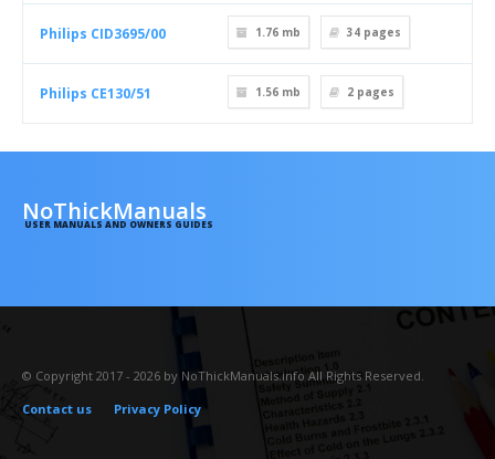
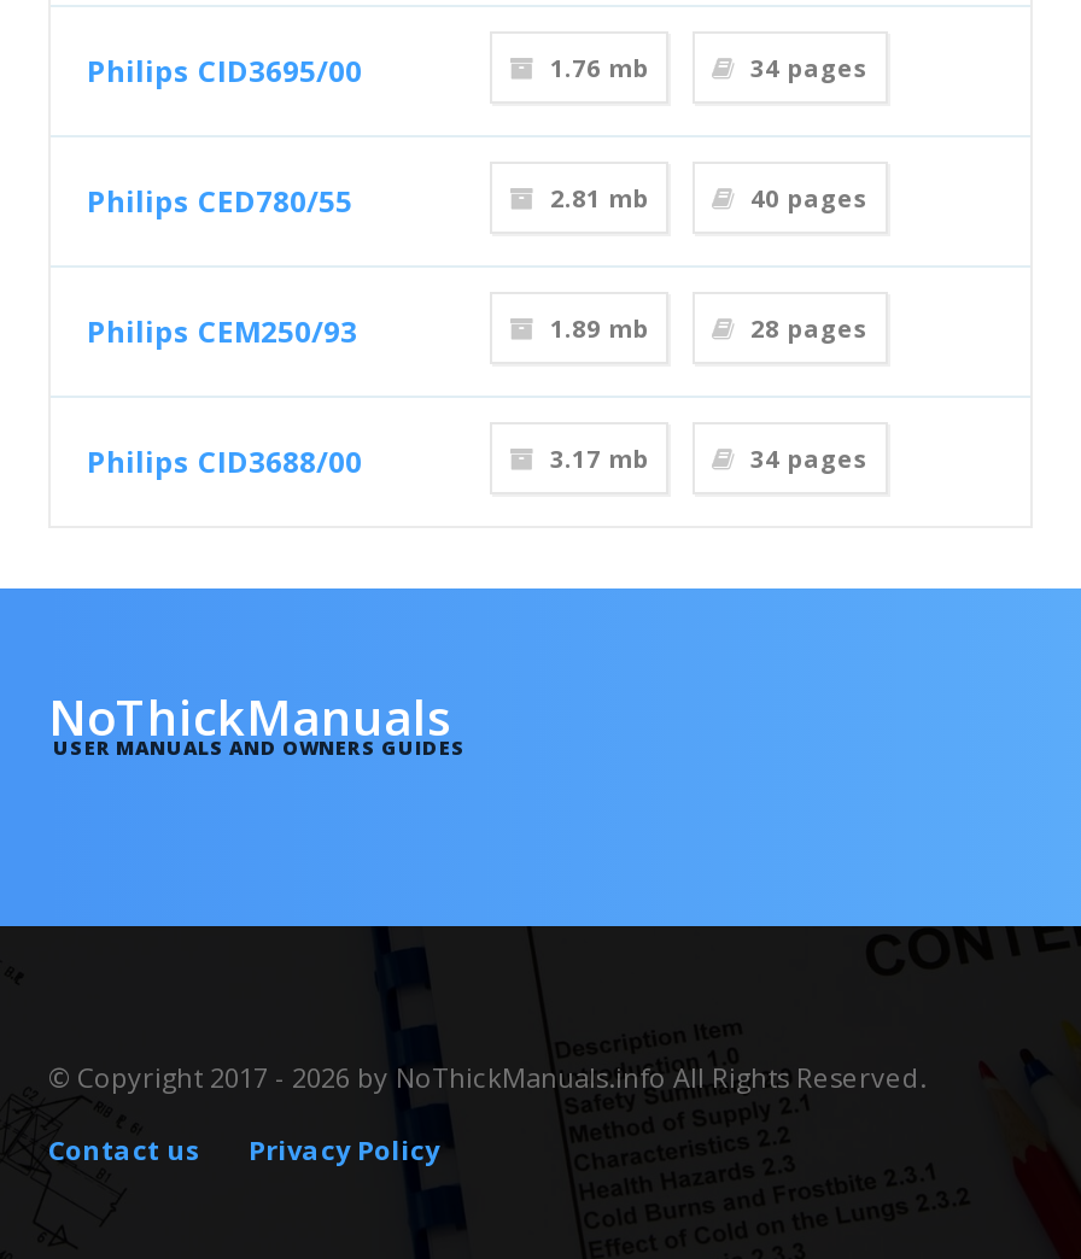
- Philips CE130/51
- 1.56 mb
- 2 pages
+ Philips CED780/55
+ 2.81 mb
+ 40 pages
+ Philips CEM250/93
+ 1.89 mb
+ 28 pages
+ Philips CID3688/00
+ 3.17 mb
+ 34 pages
